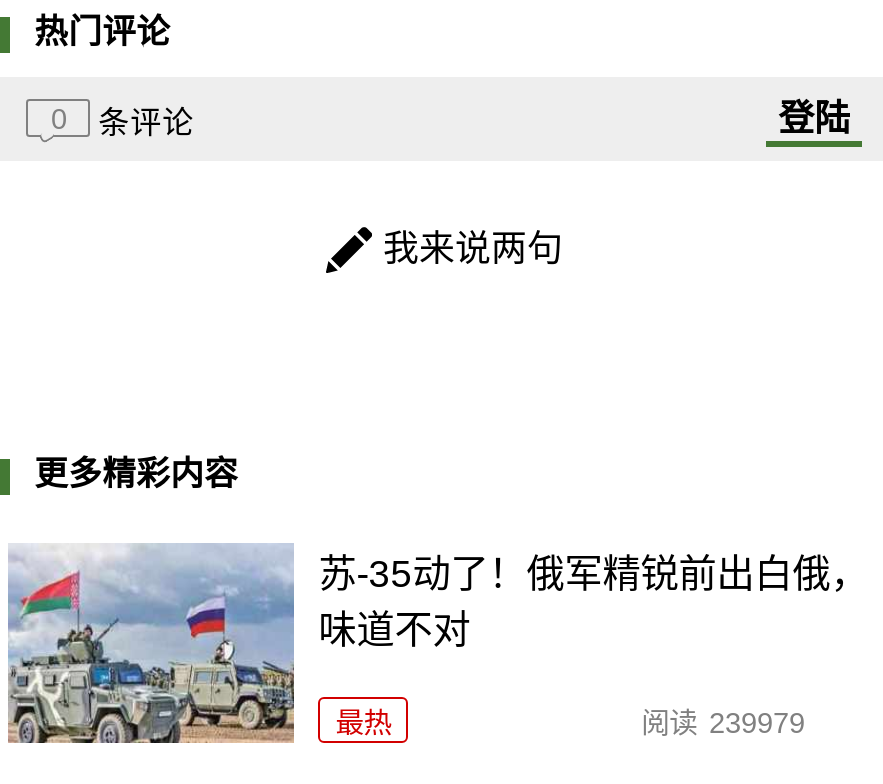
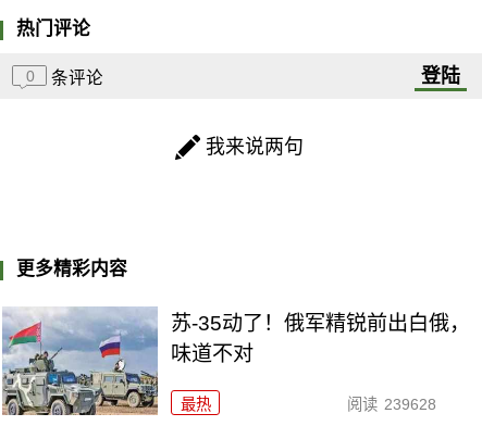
- 阅读 239979
+ 阅读 239628
